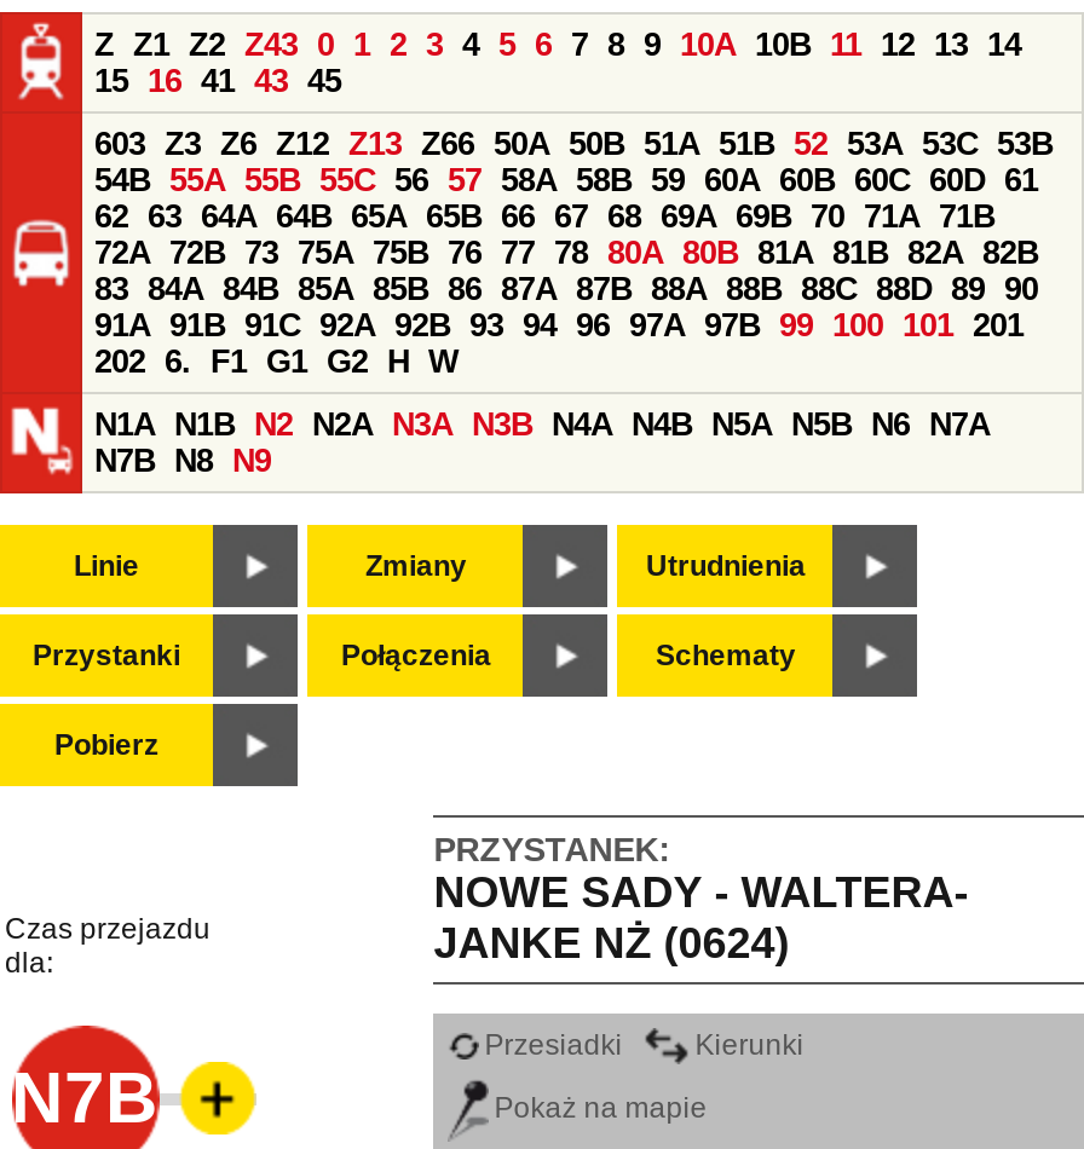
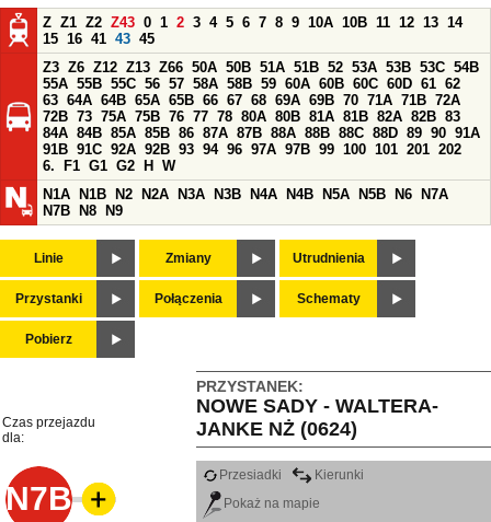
- 603 Z3 Z6 Z12 Z13 Z66 50A 50B 51A 51B 52 53A 53C 53B
- 54B 55A 55B 55C 56 57 58A 58B 59 60A 60B 60C 60D 61
- 62 63 64A 64B 65A 65B 66 67 68 69A 69B 70 71A 71B
- 72A 72B 73 75A 75B 76 77 78 80A 80B 81A 81B 82A 82B
- 83 84A 84B 85A 85B 86 87A 87B 88A 88B 88C 88D 89 90
- 91A 91B 91C 92A 92B 93 94 96 97A 97B 99 100 101 201
- 202 6. F1 G1 G2 H W
+ Z3 Z6 Z12 Z13 Z66 50A 50B 51A 51B 52 53A 53B 53C 54B
+ 55A 55B 55C 56 57 58A 58B 59 60A 60B 60C 60D 61 62
+ 63 64A 64B 65A 65B 66 67 68 69A 69B 70 71A 71B 72A
+ 72B 73 75A 75B 76 77 78 80A 80B 81A 81B 82A 82B 83
+ 84A 84B 85A 85B 86 87A 87B 88A 88B 88C 88D 89 90 91A
+ 91B 91C 92A 92B 93 94 96 97A 97B 99 100 101 201 202
+ 6. F1 G1 G2 H W
